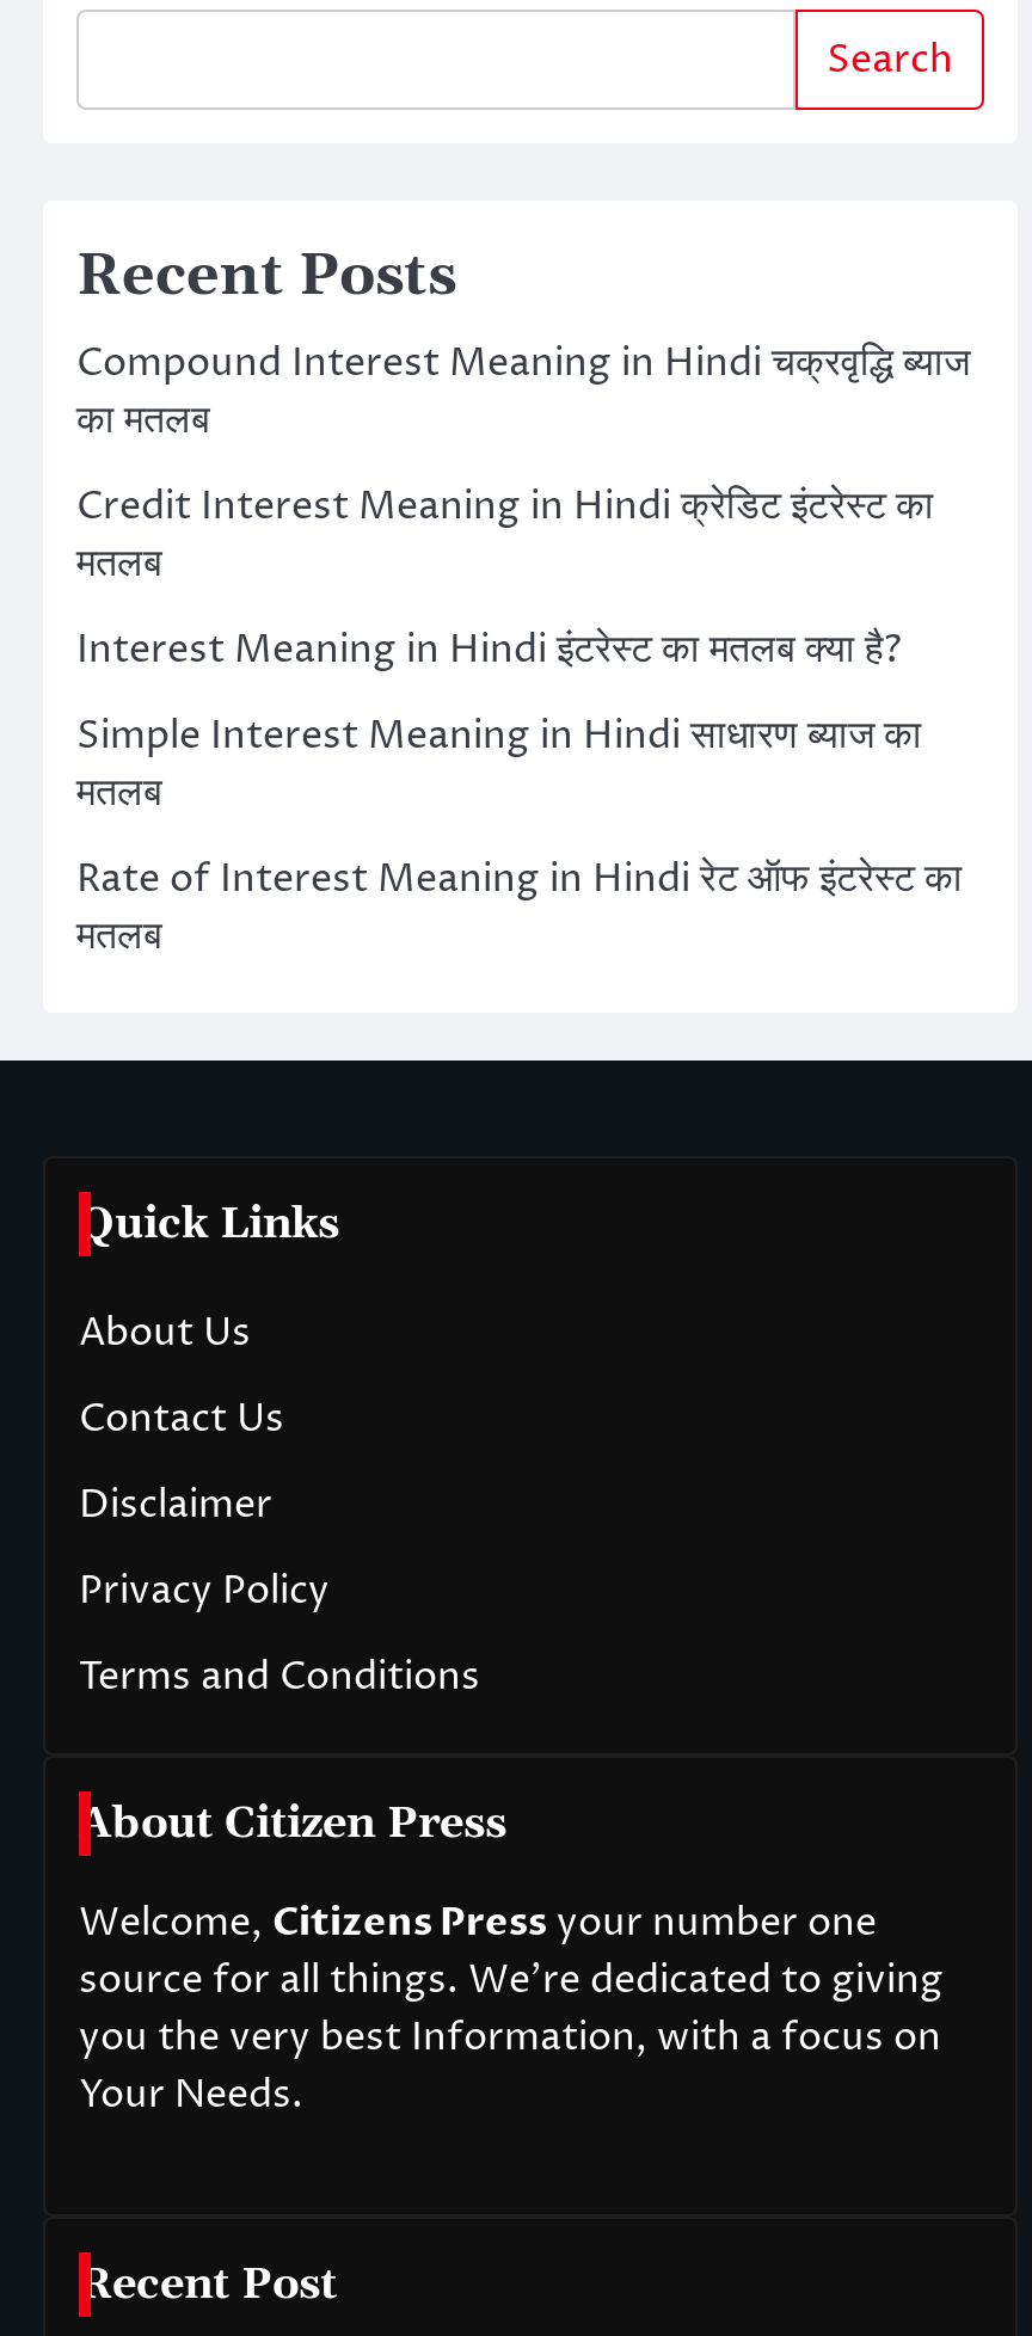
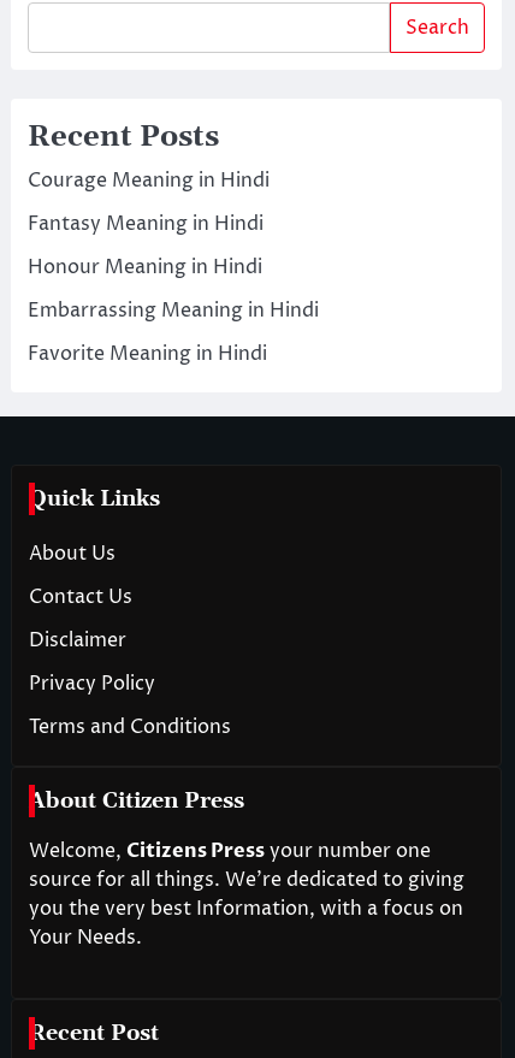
- Compound Interest Meaning in Hindi चक्रवृद्धि ब्याज
- का मतलब
+ Courage Meaning in Hindi

- Credit Interest Meaning in Hindi क्रेडिट इंटरेस्ट का
- मतलब
+ Fantasy Meaning in Hindi

- Interest Meaning in Hindi इंटरेस्ट का मतलब क्या है?
+ Honour Meaning in Hindi

- Simple Interest Meaning in Hindi साधारण ब्याज का
- मतलब
+ Embarrassing Meaning in Hindi

- Rate of Interest Meaning in Hindi रेट ऑफ इंटरेस्ट का
- मतलब
+ Favorite Meaning in Hindi
